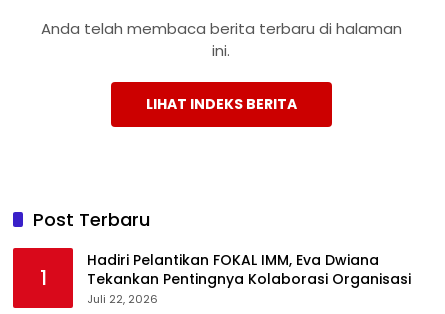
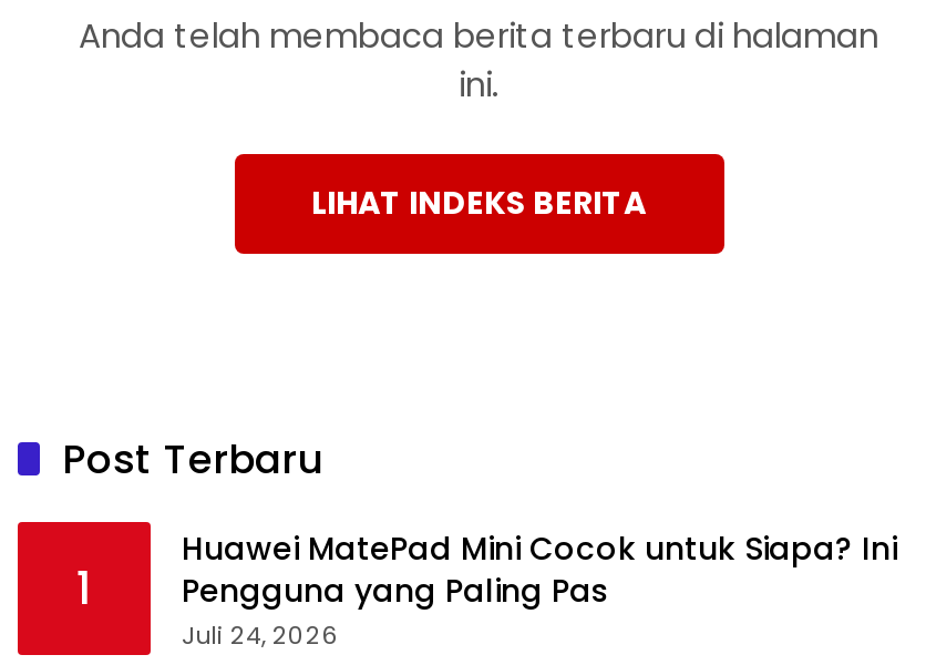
- Hadiri Pelantikan FOKAL IMM, Eva Dwiana
- Tekankan Pentingnya Kolaborasi Organisasi
- Juli 22, 2026
+ Huawei MatePad Mini Cocok untuk Siapa? Ini
+ Pengguna yang Paling Pas
+ Juli 24, 2026
